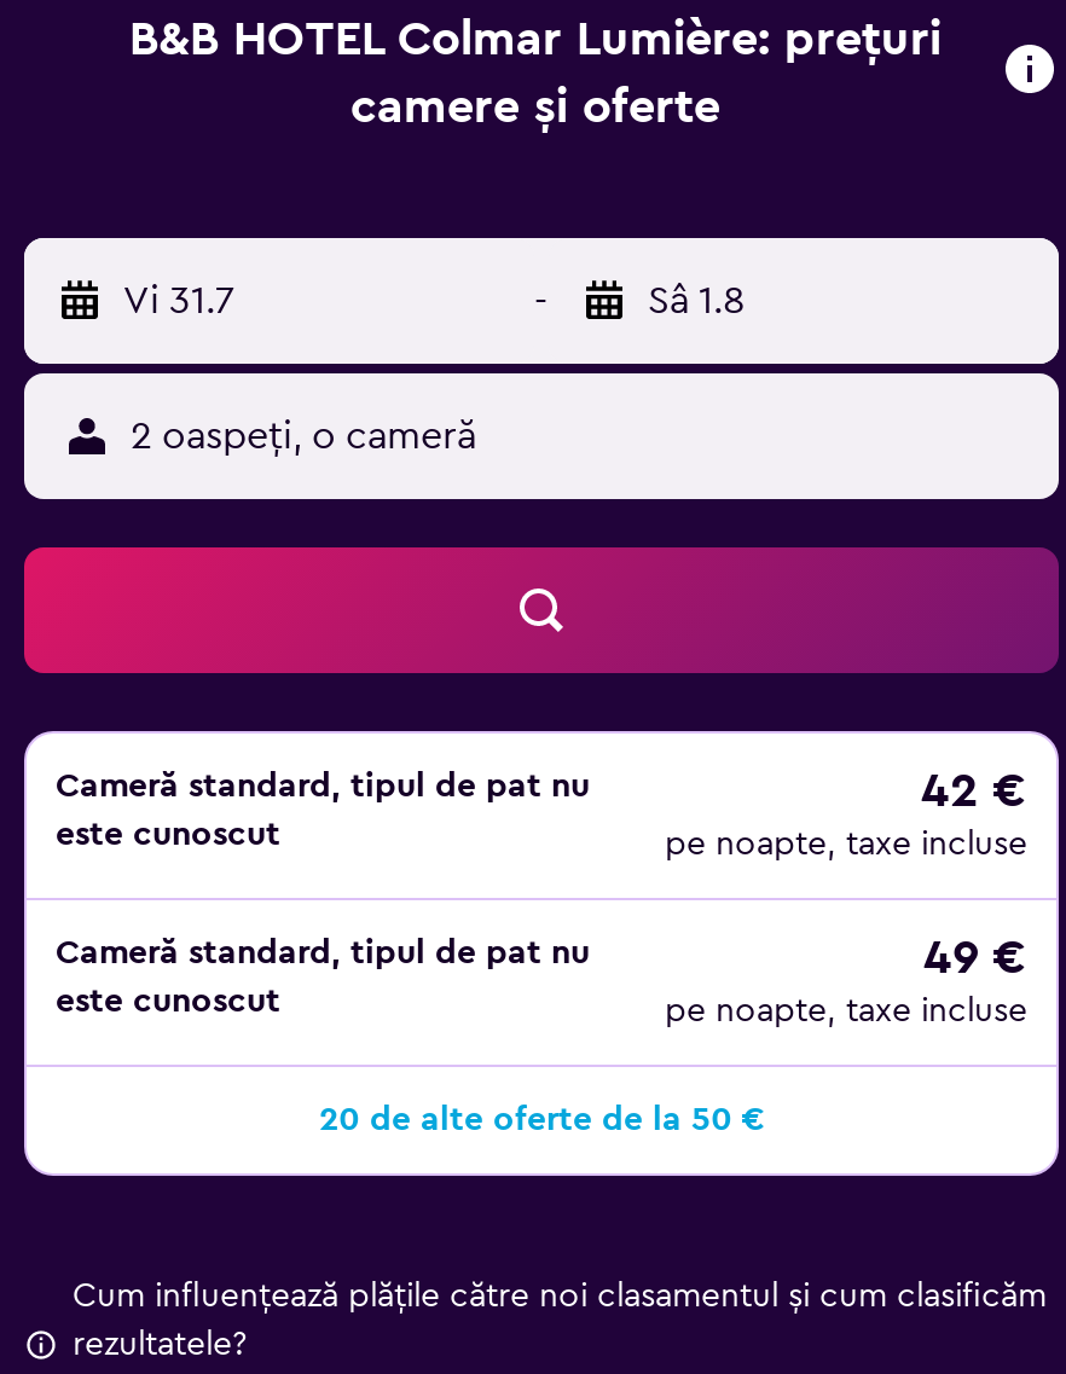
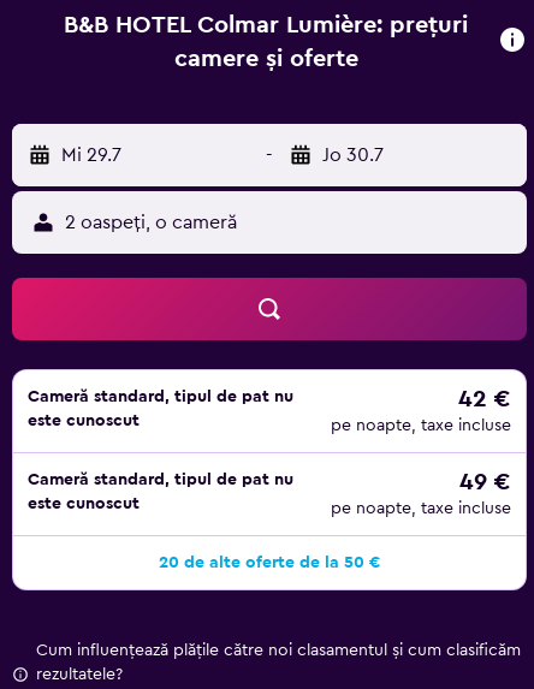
- Vi 31.7
+ Mi 29.7

- Sâ 1.8
+ Jo 30.7
